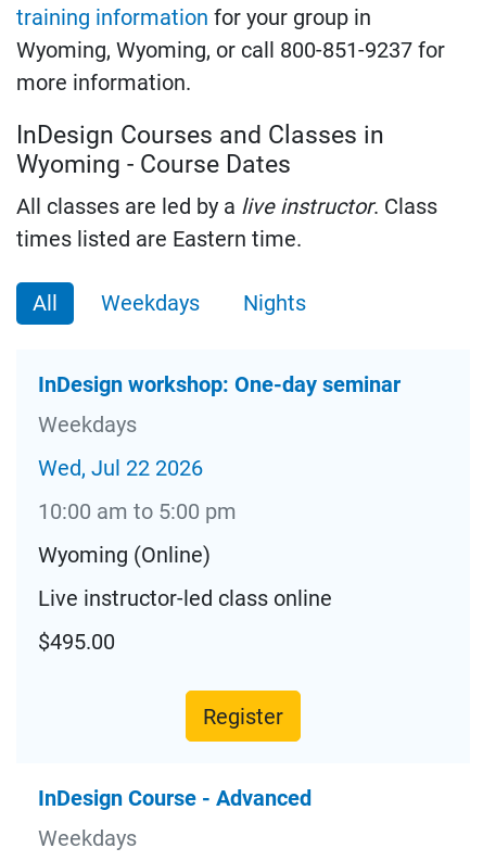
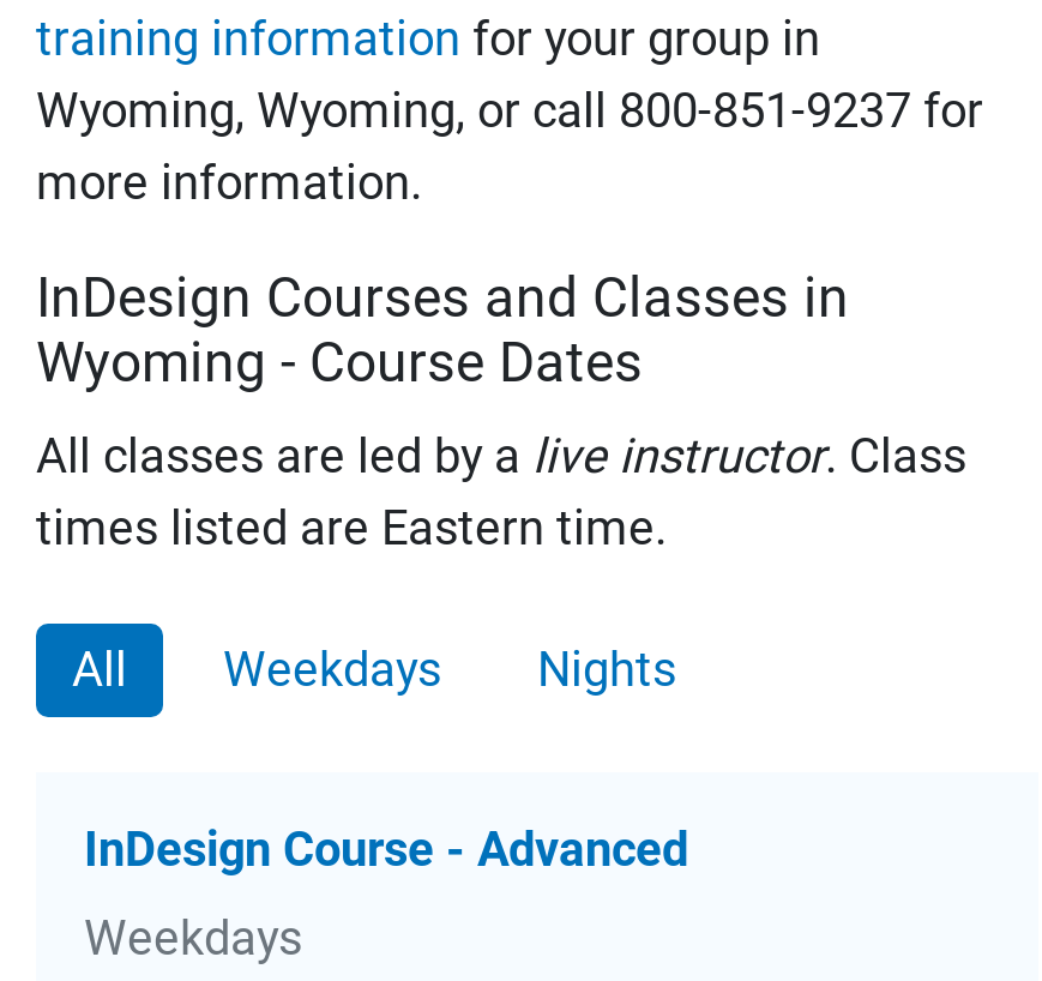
- InDesign workshop: One-day seminar
- Weekdays
- Wed, Jul 22 2026
- 10:00 am to 5:00 pm
- Wyoming (Online)
- Live instructor-led class online
- $495.00
- Register
